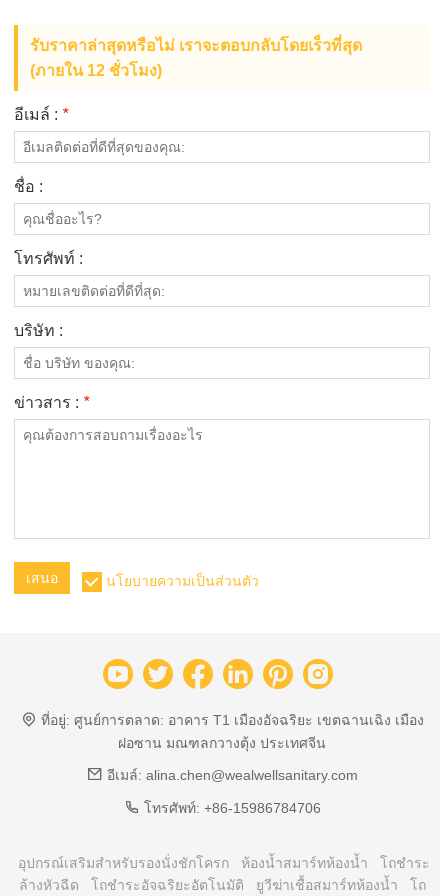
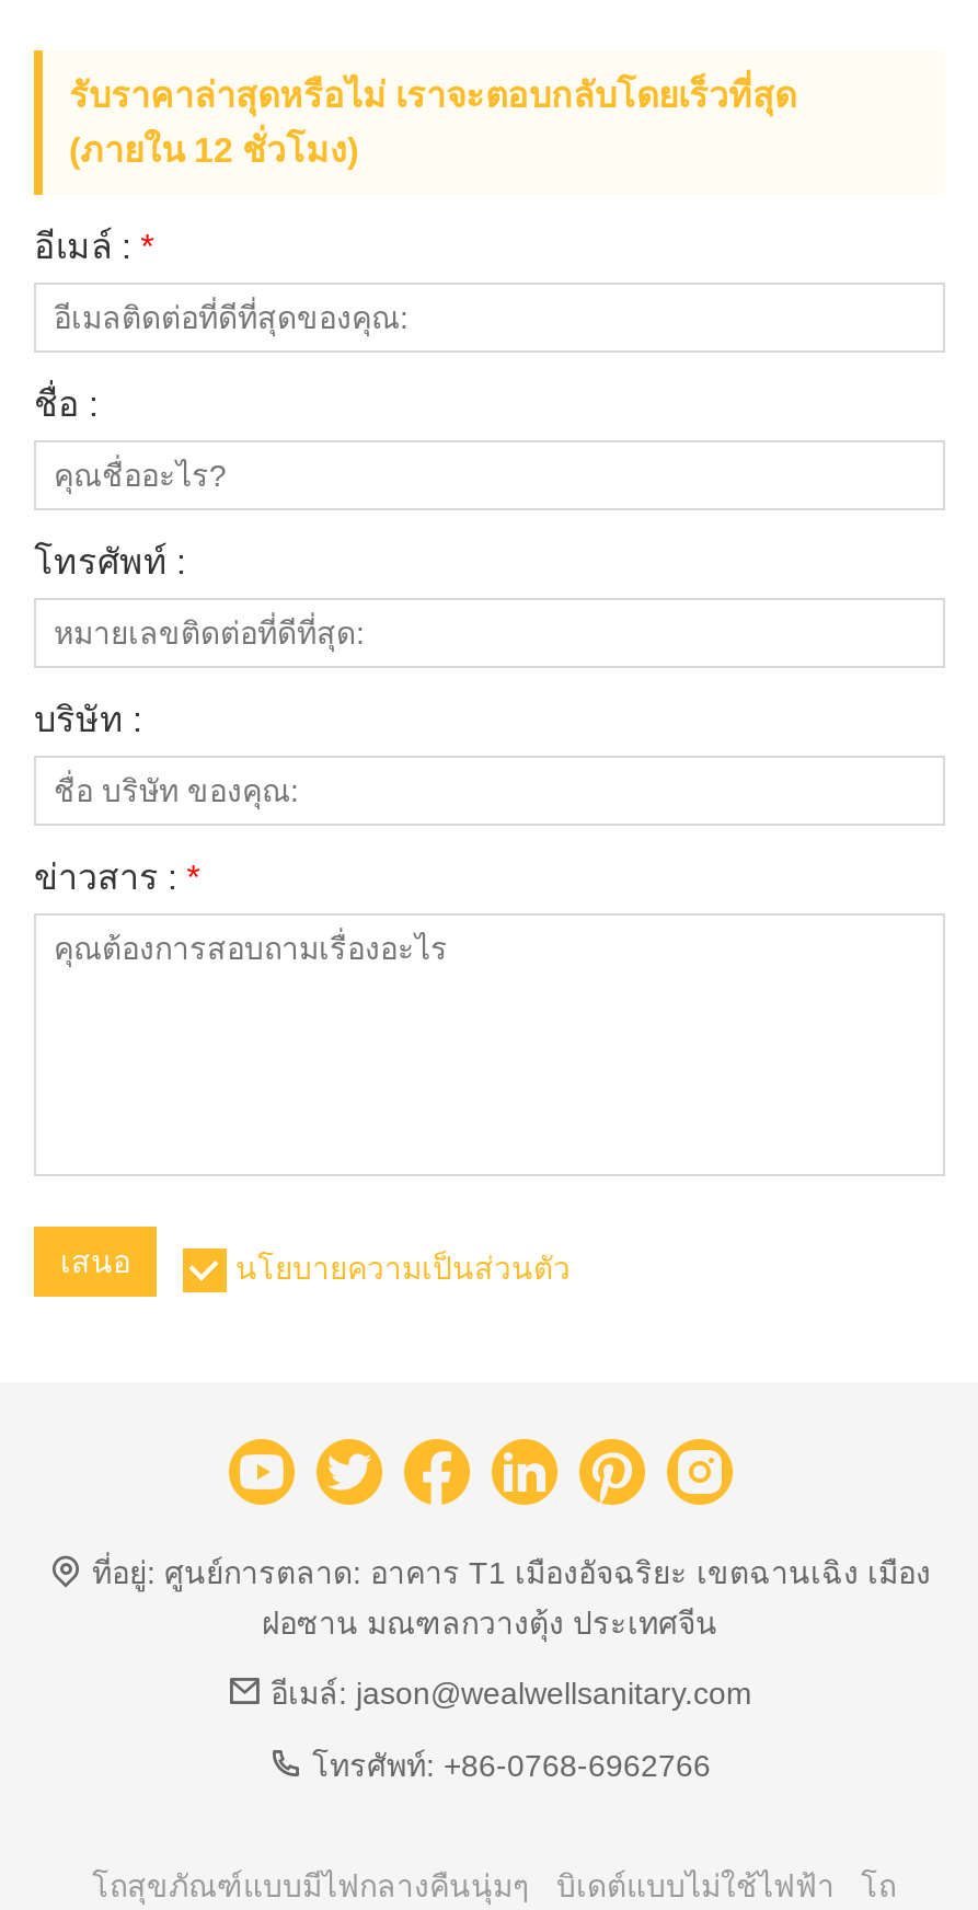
- อีเมล์: alina.chen@wealwellsanitary.com
+ อีเมล์: jason@wealwellsanitary.com

- โทรศัพท์: +86-15986784706
+ โทรศัพท์: +86-0768-6962766

- อุปกรณ์เสริมสำหรับรองนั่งชักโครก
- ห้องน้ำสมาร์ทห้องน้ำ
- โถชำระ
- ล้างหัวฉีด
- โถชำระอัจฉริยะอัตโนมัติ
- ยูวีฆ่าเชื้อสมาร์ทห้องน้ำ
+ โถสุขภัณฑ์แบบมีไฟกลางคืนนุ่มๆ
+ บิเดต์แบบไม่ใช้ไฟฟ้า
